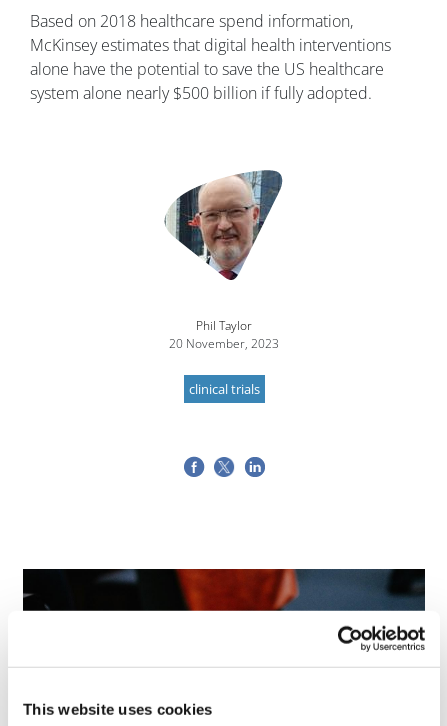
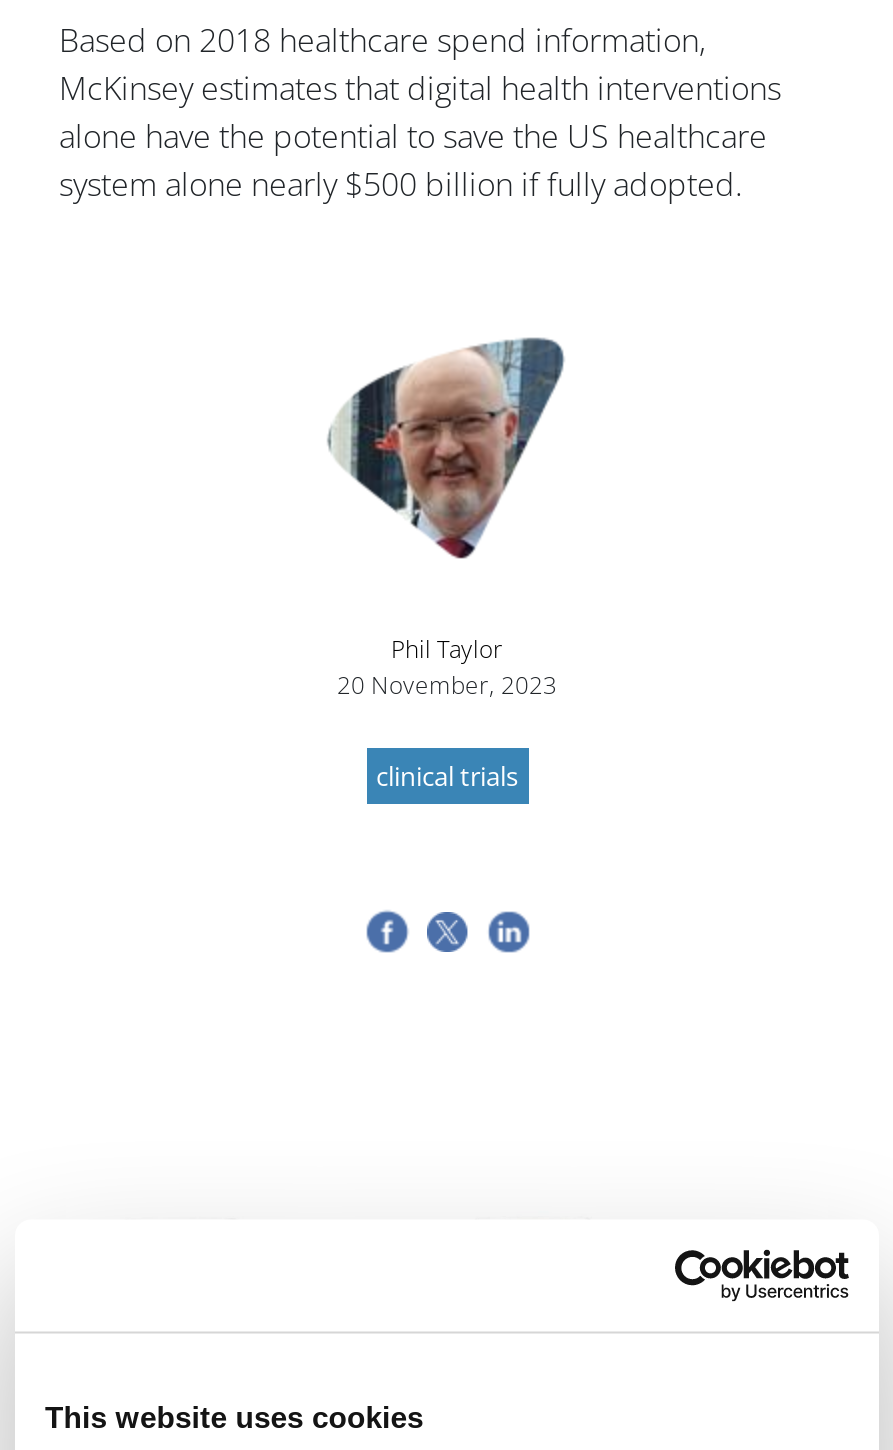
- [image]
